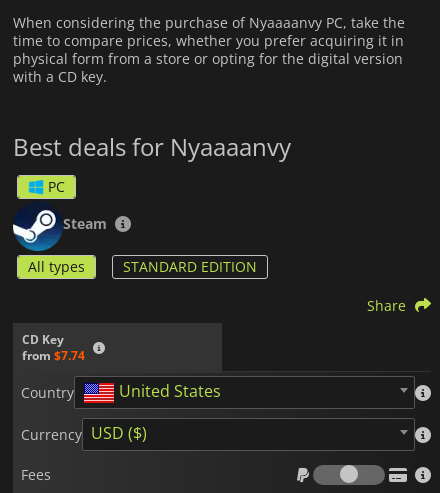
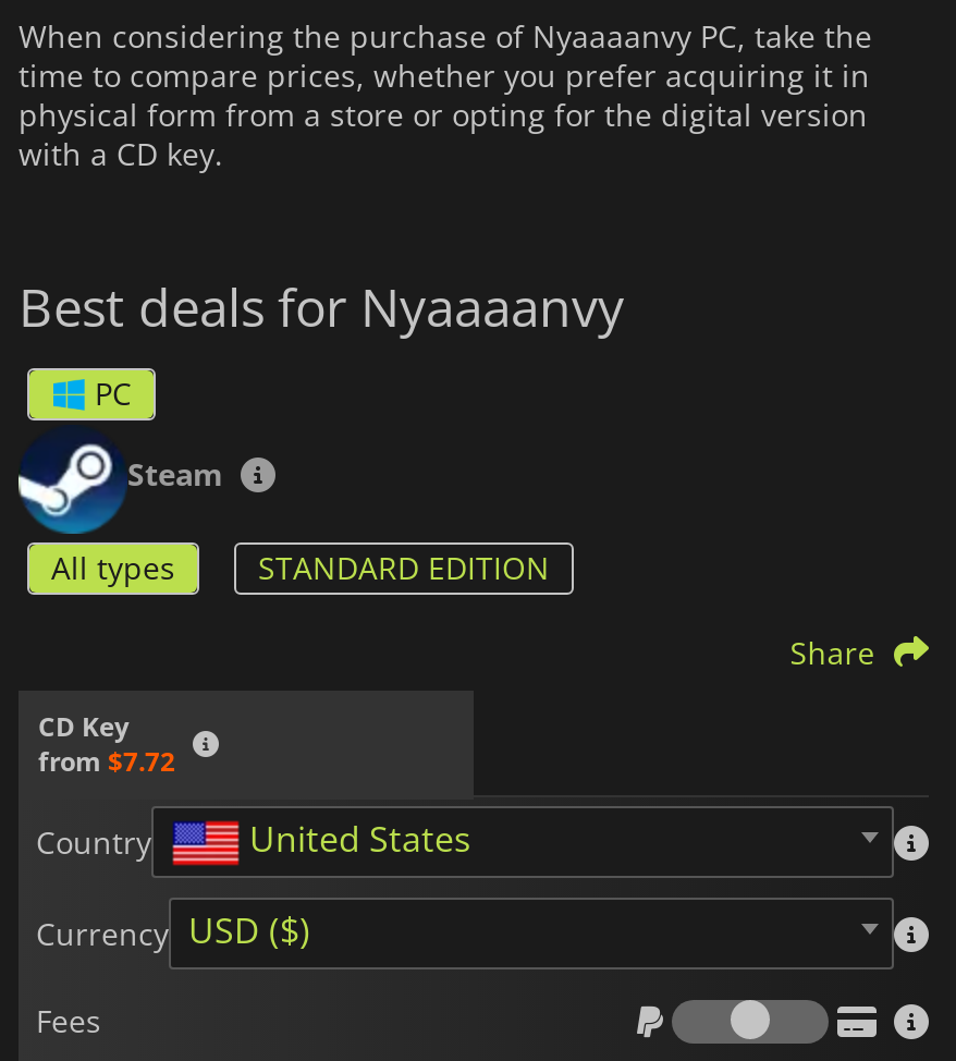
- from $7.74
+ from $7.72
